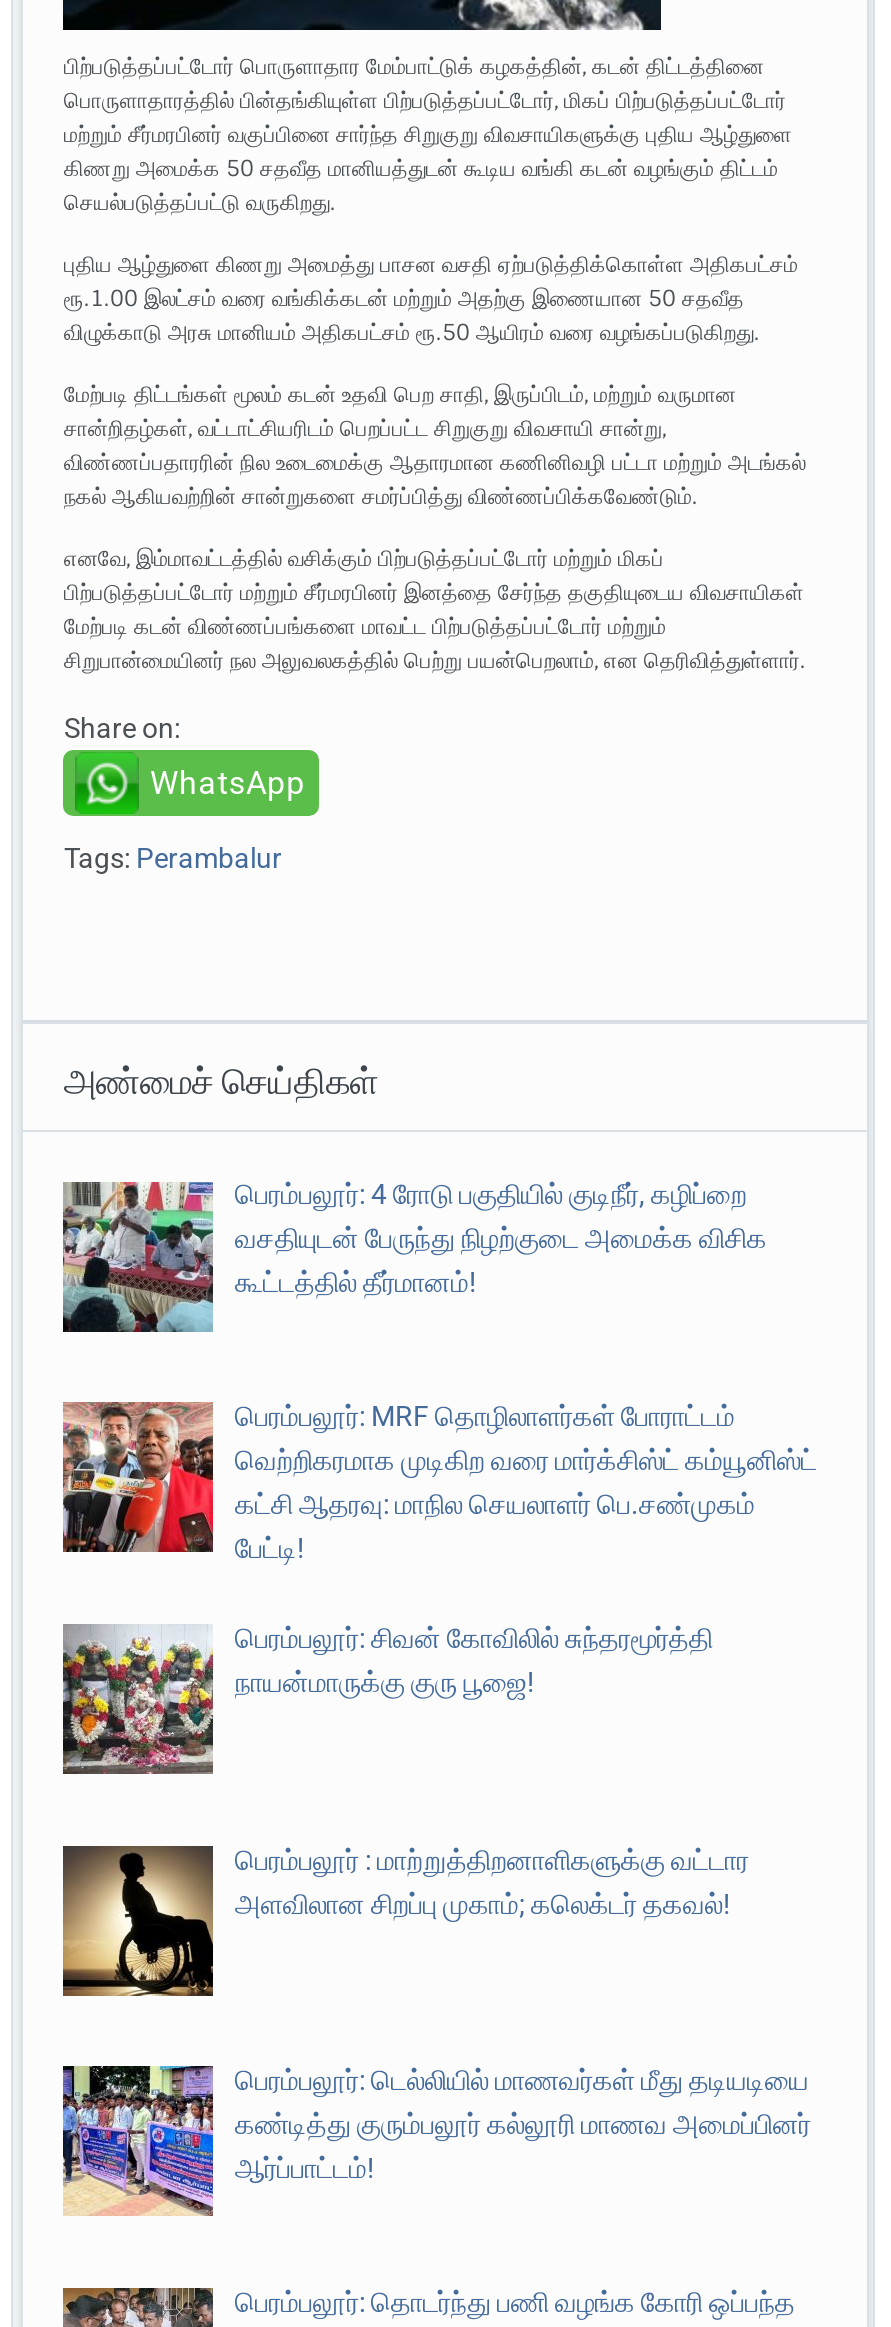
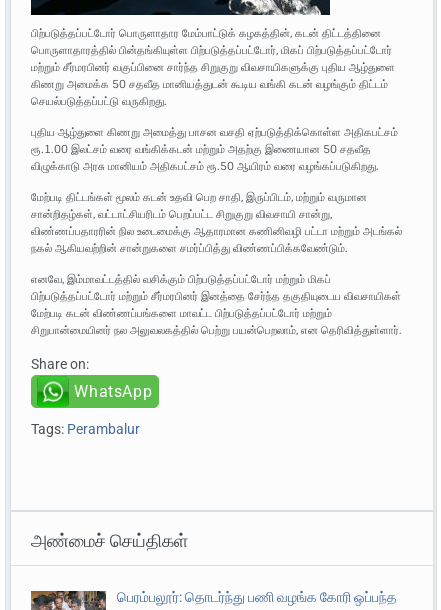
- [image]
- பெரம்பலூர்: 4 ரோடு பகுதியில் குடிநீர், கழிப்றை
- வசதியுடன் பேருந்து நிழற்குடை அமைக்க விசிக
- கூட்டத்தில் தீர்மானம்!

- [image]
- பெரம்பலூர்: MRF தொழிலாளர்கள் போராட்டம்
- வெற்றிகரமாக முடிகிற வரை மார்க்சிஸ்ட் கம்யூனிஸ்ட்
- கட்சி ஆதரவு: மாநில செயலாளர் பெ.சண்முகம்
- பேட்டி!
- பெரம்பலூர்: சிவன் கோவிலில் சுந்தரமூர்த்தி
- நாயன்மாருக்கு குரு பூஜை!

- [image]

- [image]
- பெரம்பலூர் : மாற்றுத்திறனாளிகளுக்கு வட்டார
- அளவிலான சிறப்பு முகாம்; கலெக்டர் தகவல்!

- [image]
- பெரம்பலூர்: டெல்லியில் மாணவர்கள் மீது தடியடியை
- கண்டித்து குரும்பலூர் கல்லூரி மாணவ அமைப்பினர்
- ஆர்ப்பாட்டம்!
